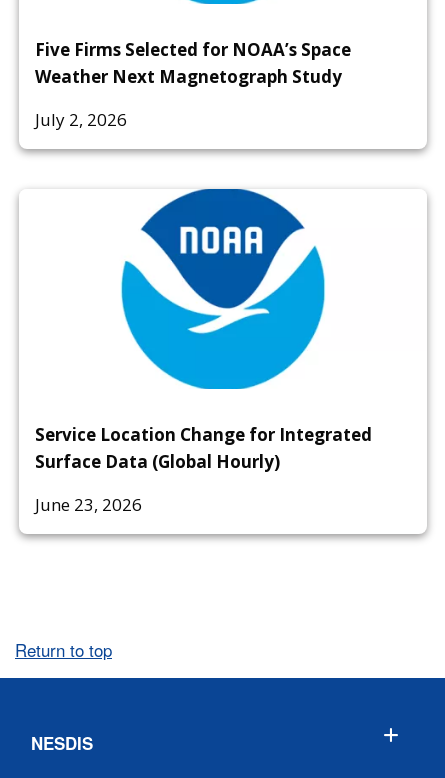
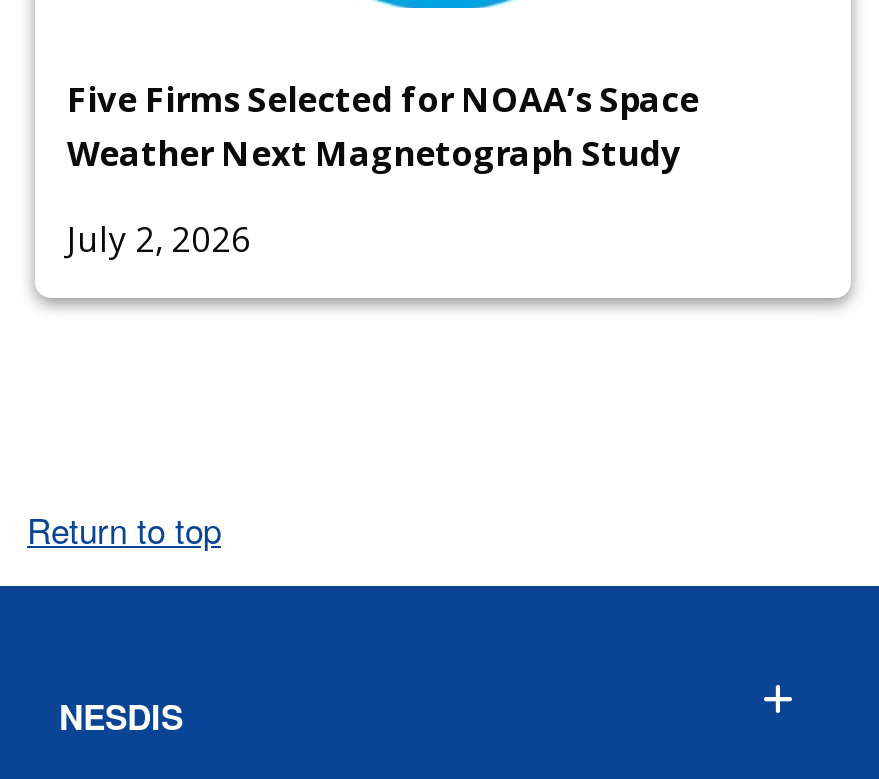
- [image]
- Service Location Change for Integrated
- Surface Data (Global Hourly)
- June 23, 2026
